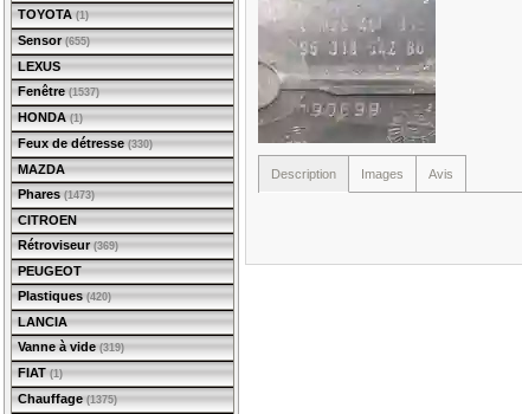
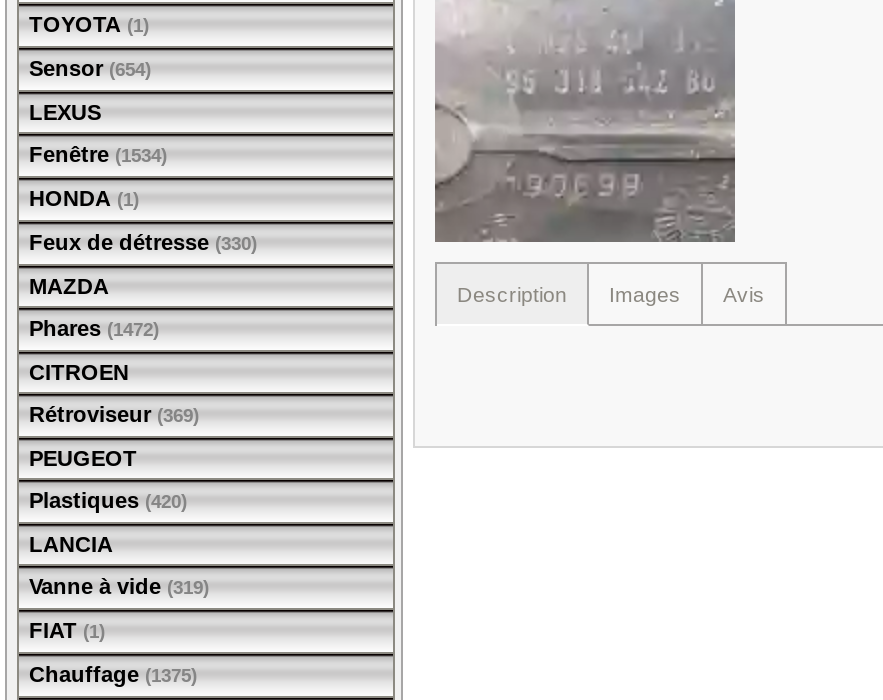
- Sensor (655)
+ Sensor (654)

- Fenêtre (1537)
+ Fenêtre (1534)

- Phares (1473)
+ Phares (1472)
